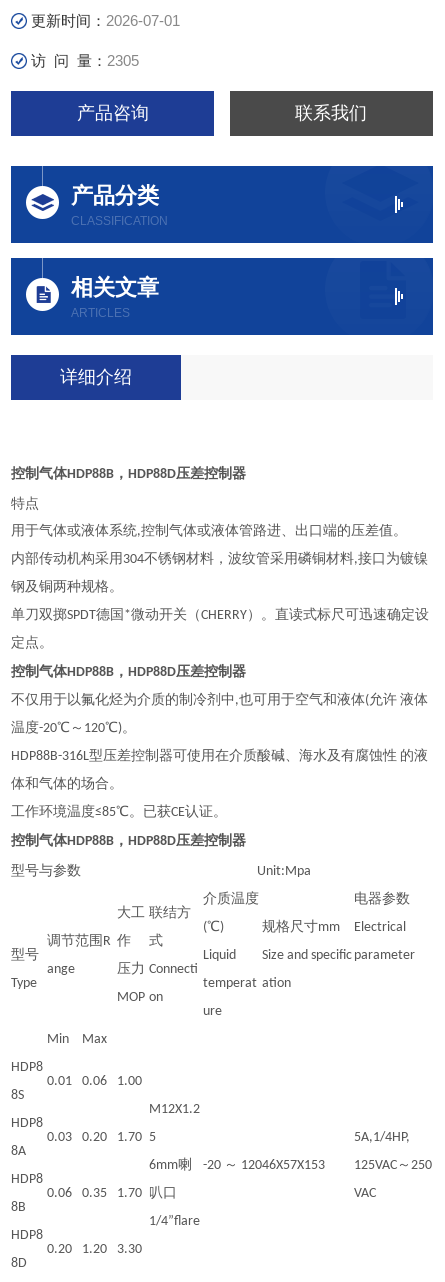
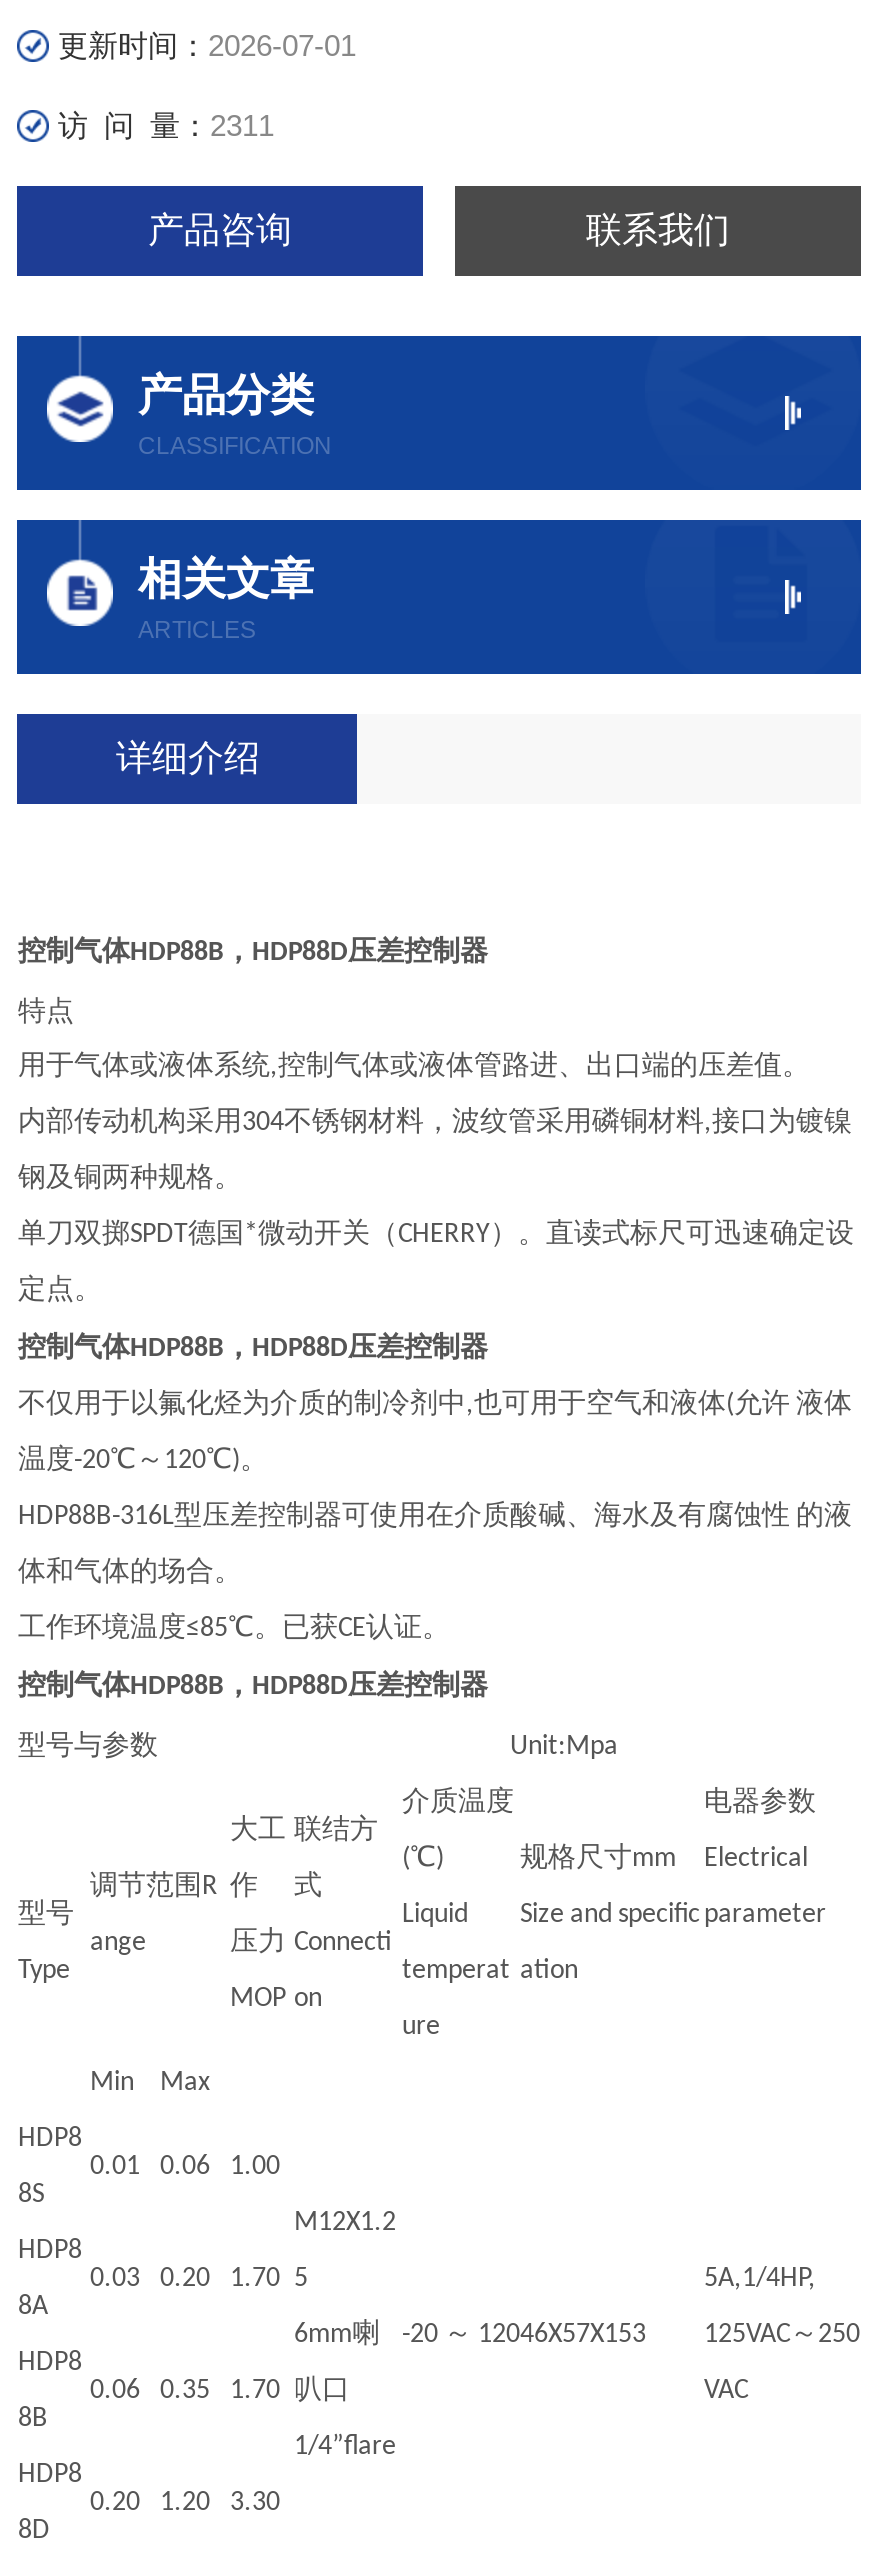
- 访 问 量：2305
+ 访 问 量：2311
